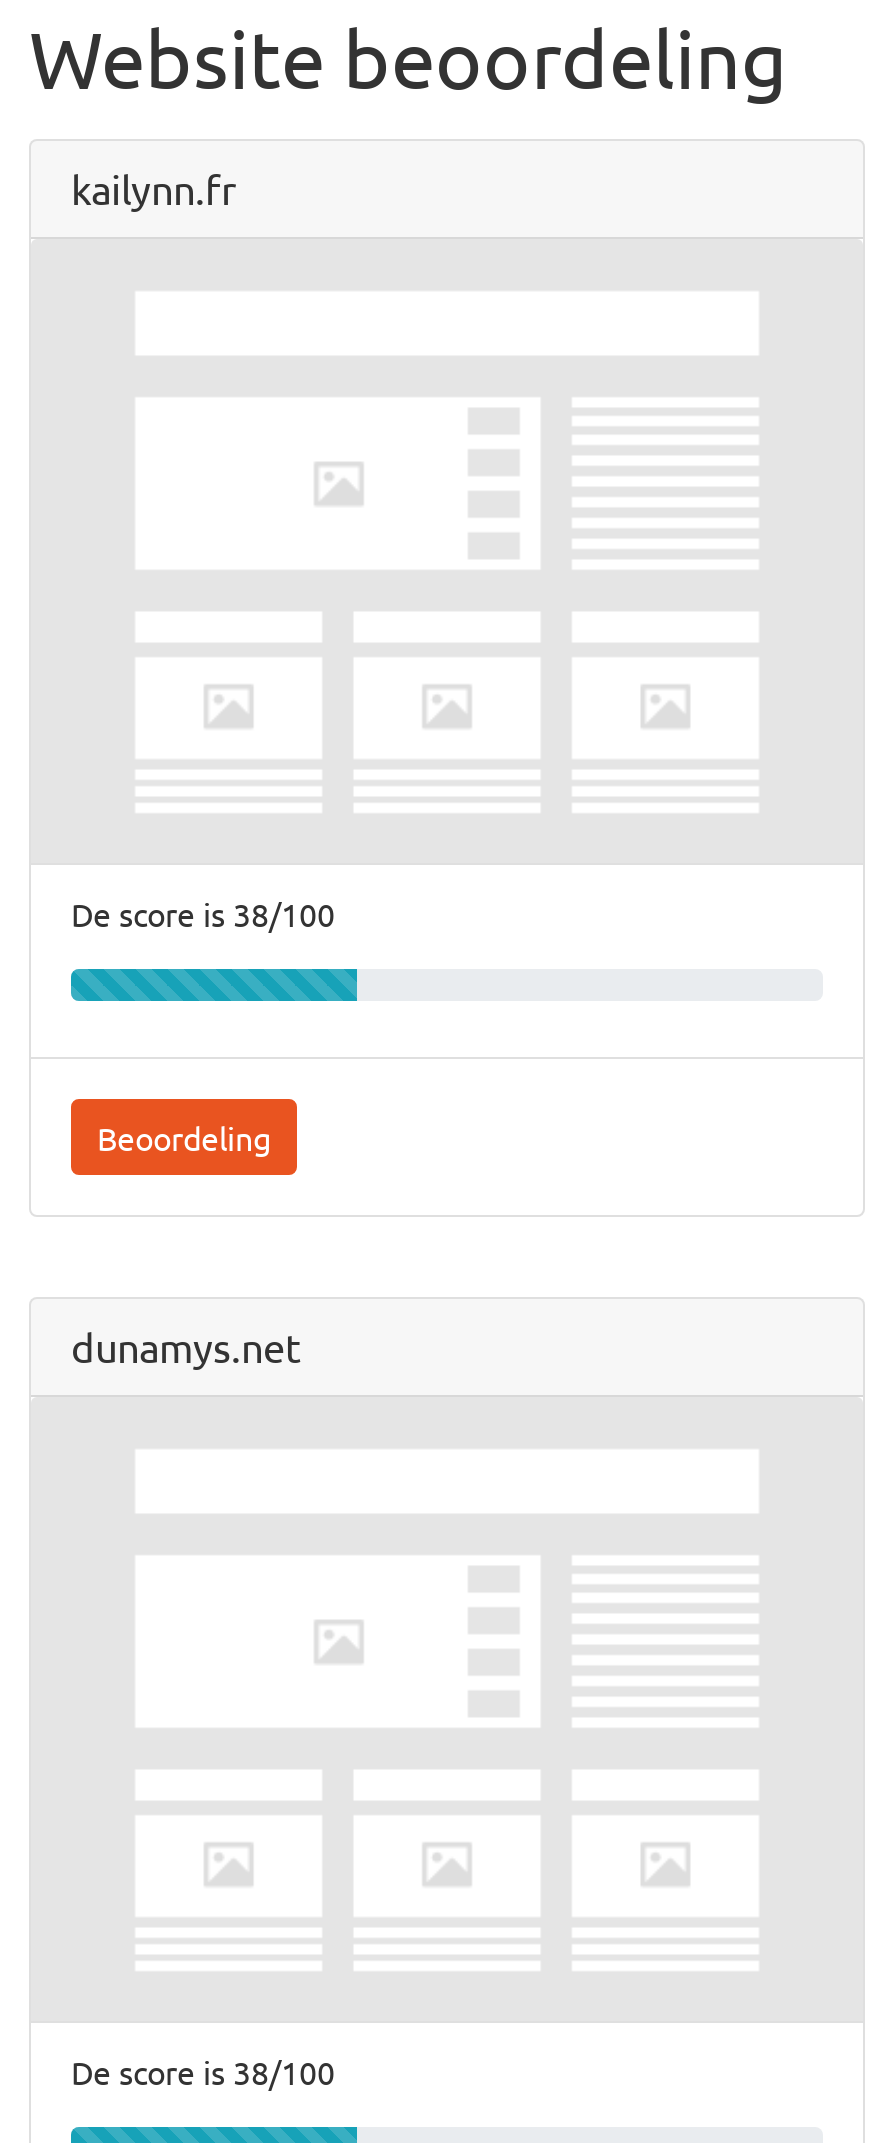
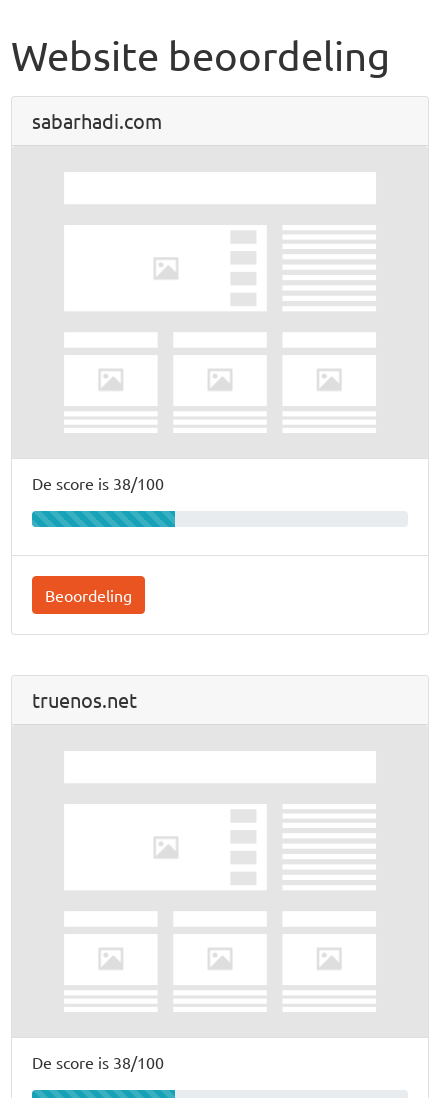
- kailynn.fr
+ sabarhadi.com

- dunamys.net
+ truenos.net
